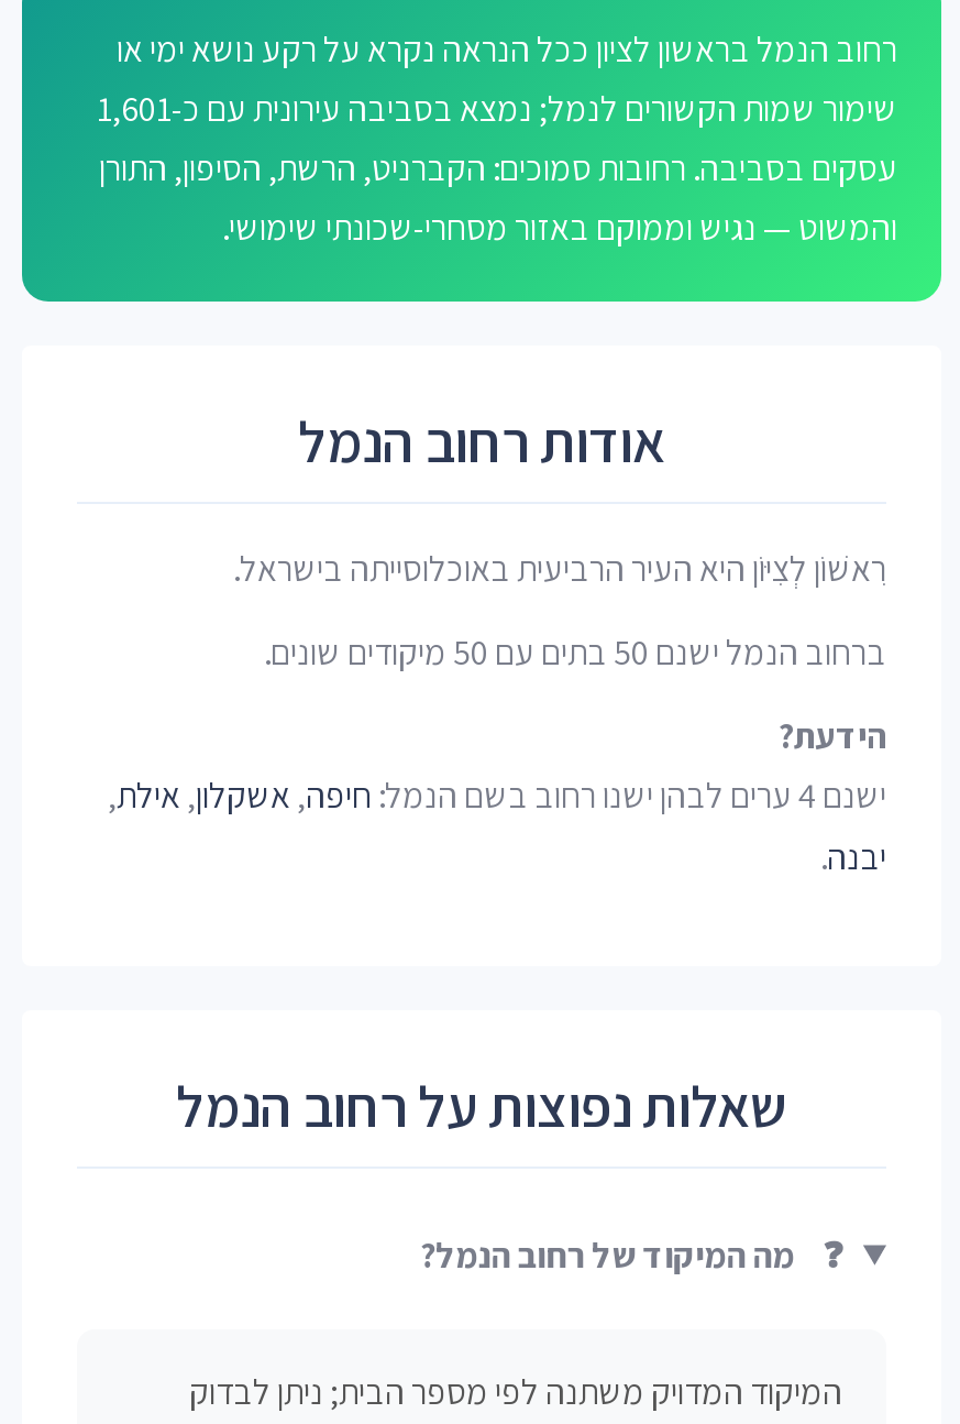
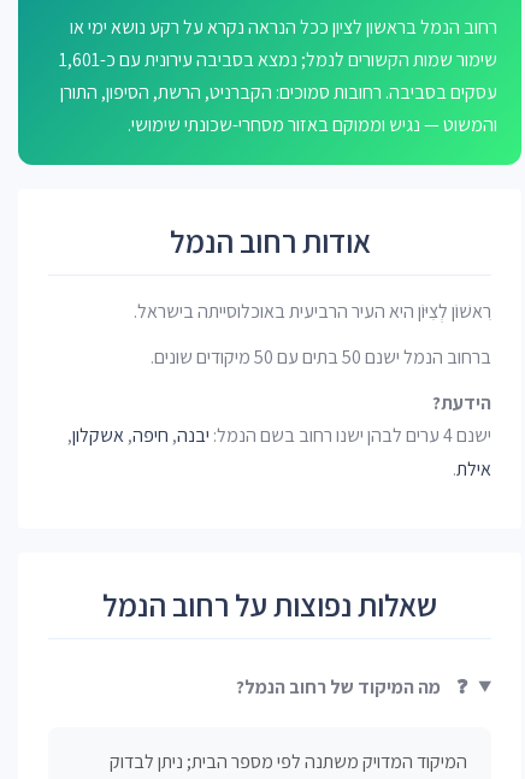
- חיפה, אשקלון, אילת,
- יבנה.
+ יבנה, חיפה, אשקלון,
+ אילת.
